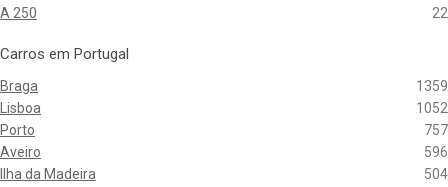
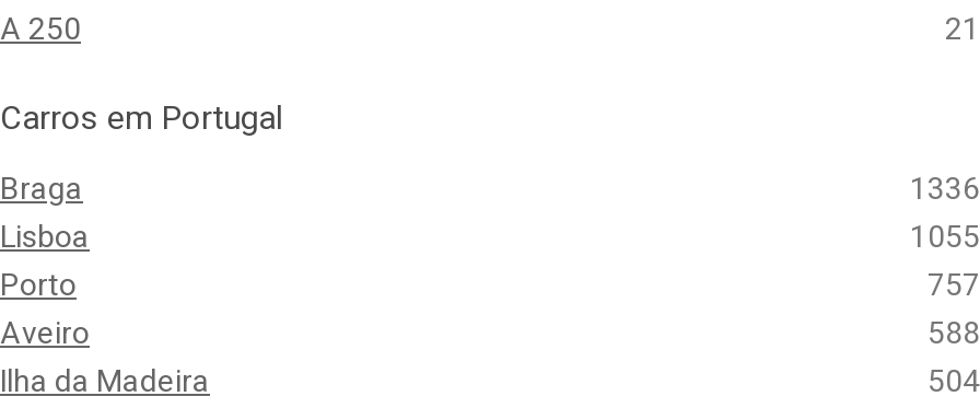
- 22
+ 21

- 1359
+ 1336

- 1052
+ 1055

- 596
+ 588
